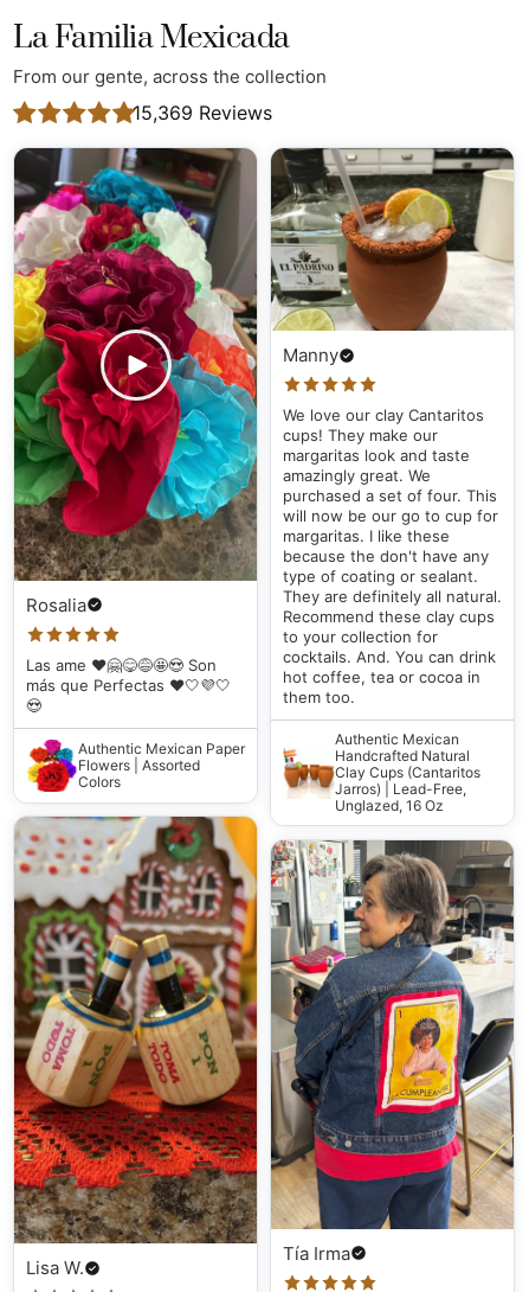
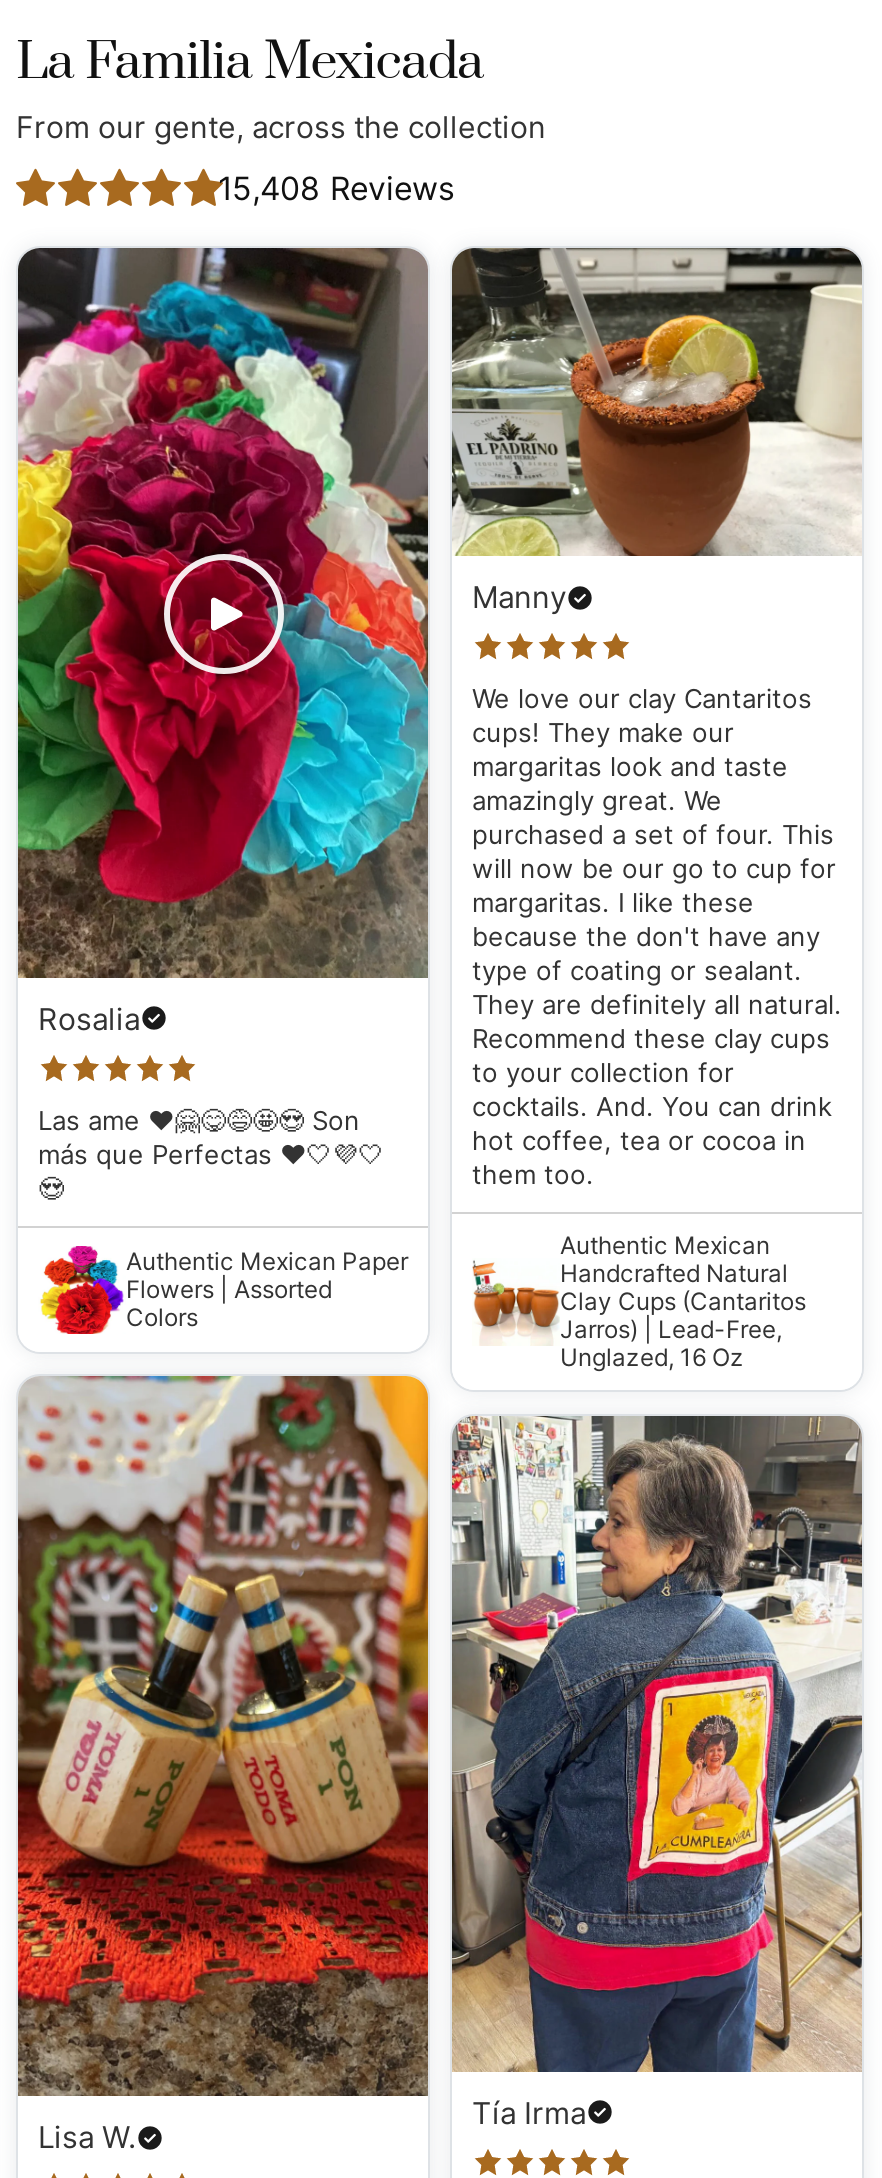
- 15,369 Reviews
+ 15,408 Reviews
